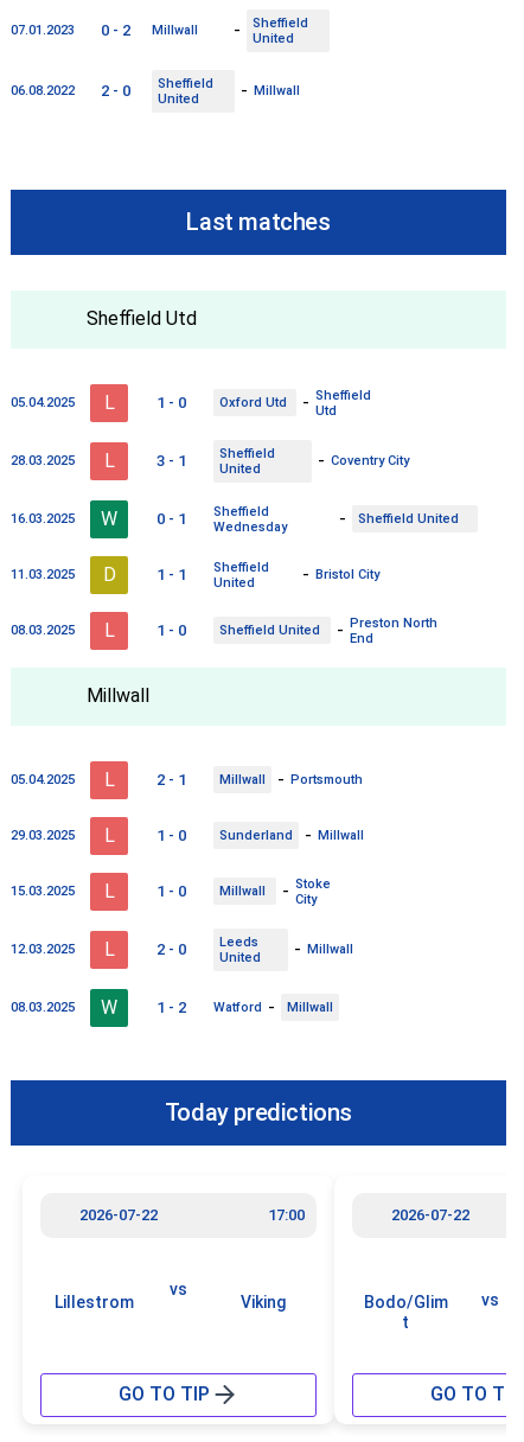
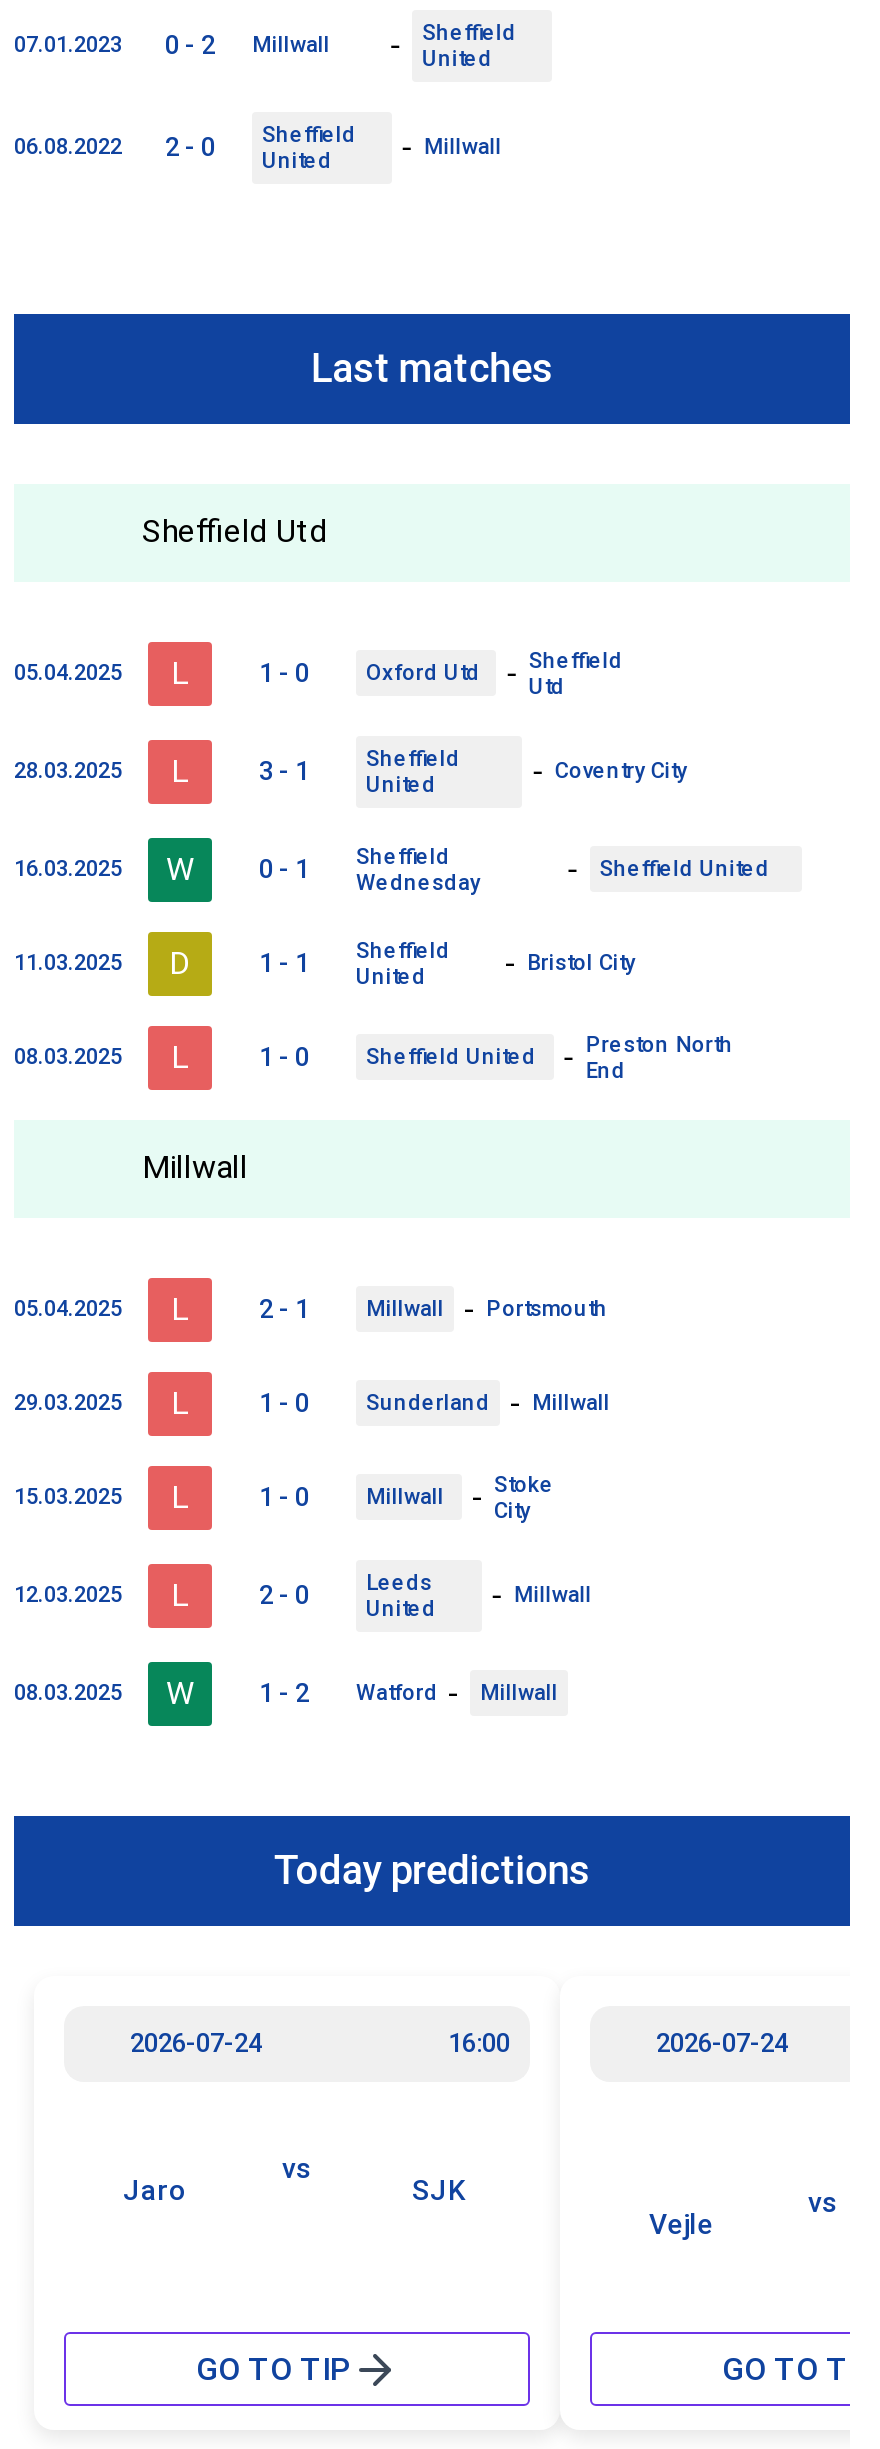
- 2026-07-22
- 17:00
+ 2026-07-24
+ 16:00

- 2026-07-22
+ 2026-07-24

- Lillestrom
+ Jaro

- Viking
+ SJK

- Bodo/Glim
- t
+ Vejle
